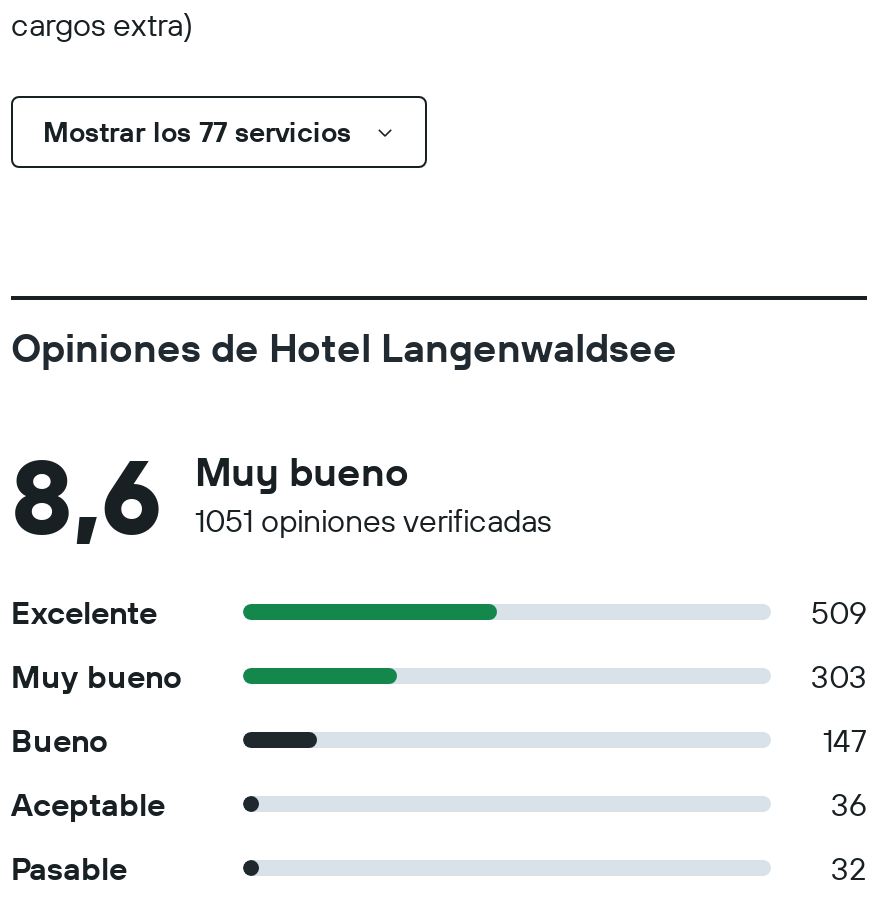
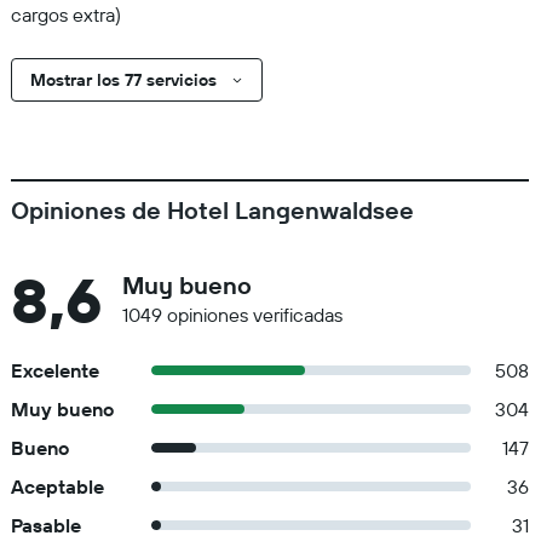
- 1051 opiniones verificadas
+ 1049 opiniones verificadas

- 509
+ 508

- 303
+ 304

- 32
+ 31
